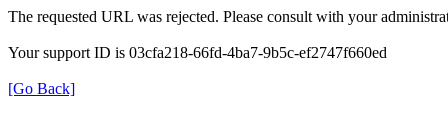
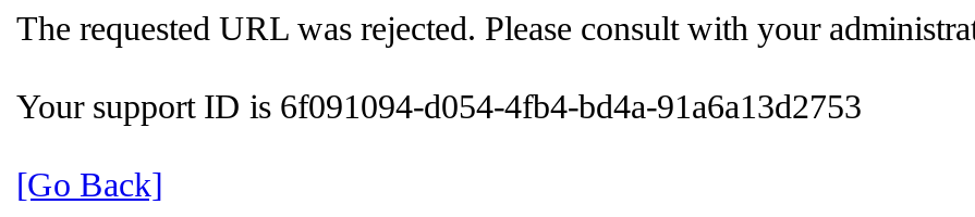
- Your support ID is 03cfa218-66fd-4ba7-9b5c-ef2747f660ed
+ Your support ID is 6f091094-d054-4fb4-bd4a-91a6a13d2753
